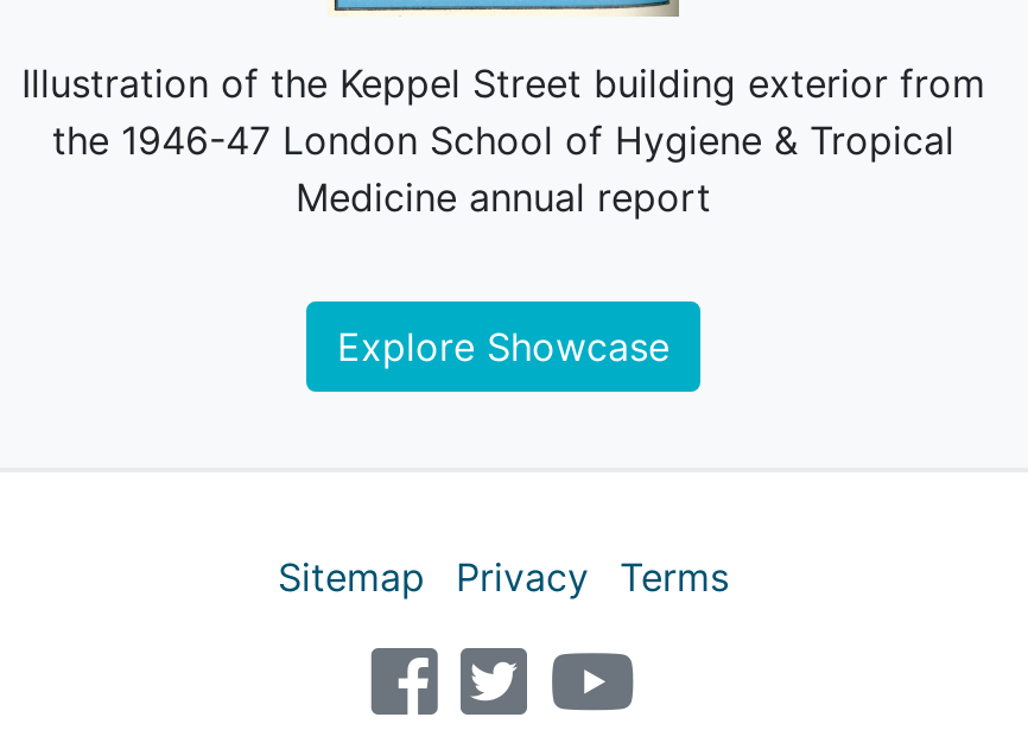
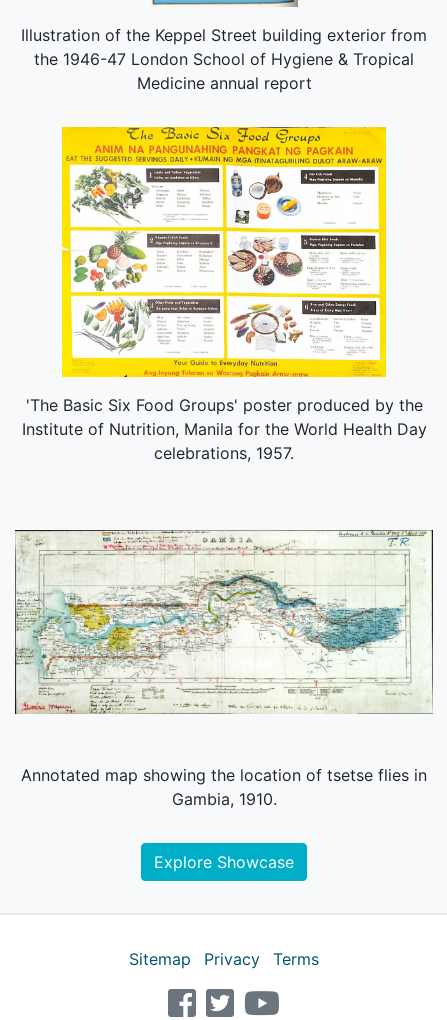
+ [image]

+ Annotated map showing the location of tsetse flies in
+ Gambia, 1910.

+ [image]
+ 'The Basic Six Food Groups' poster produced by the
+ Institute of Nutrition, Manila for the World Health Day
+ celebrations, 1957.
